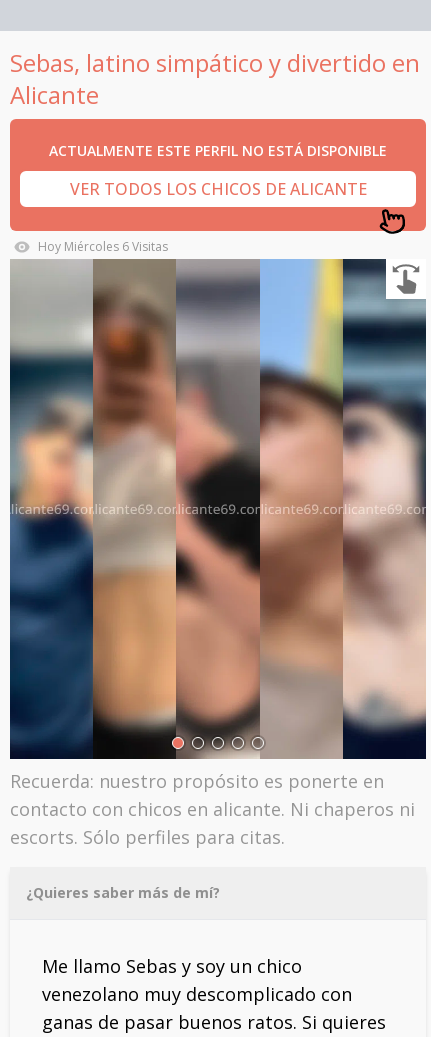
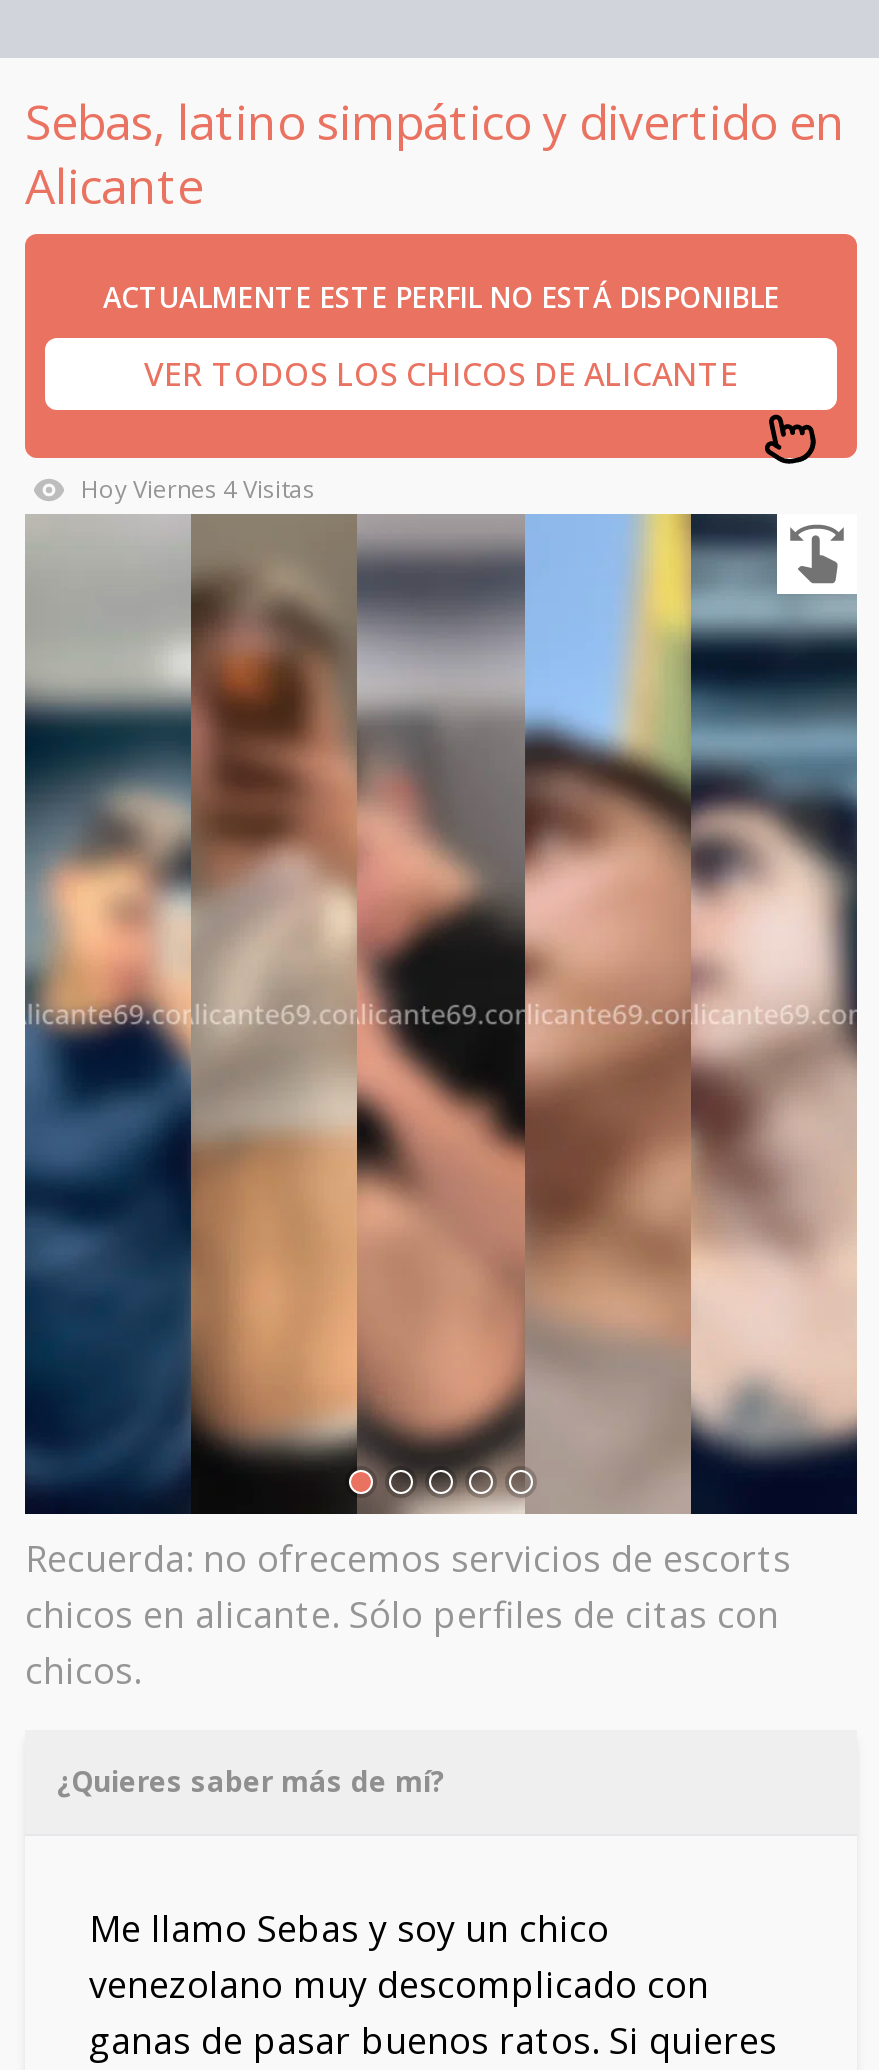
- Hoy Miércoles 6 Visitas
+ Hoy Viernes 4 Visitas

- Recuerda: nuestro propósito es ponerte en
- contacto con chicos en alicante. Ni chaperos ni
- escorts. Sólo perfiles para citas.
+ Recuerda: no ofrecemos servicios de escorts
+ chicos en alicante. Sólo perfiles de citas con
+ chicos.
